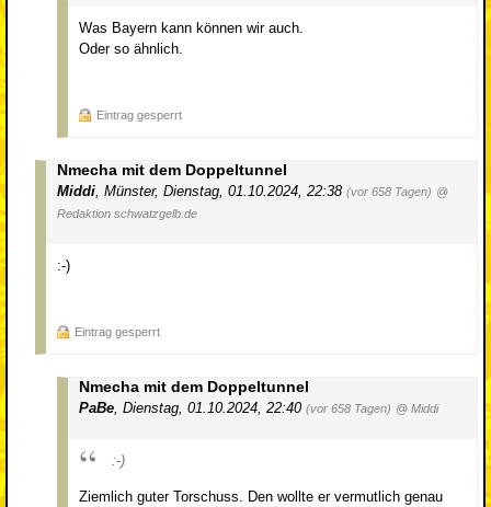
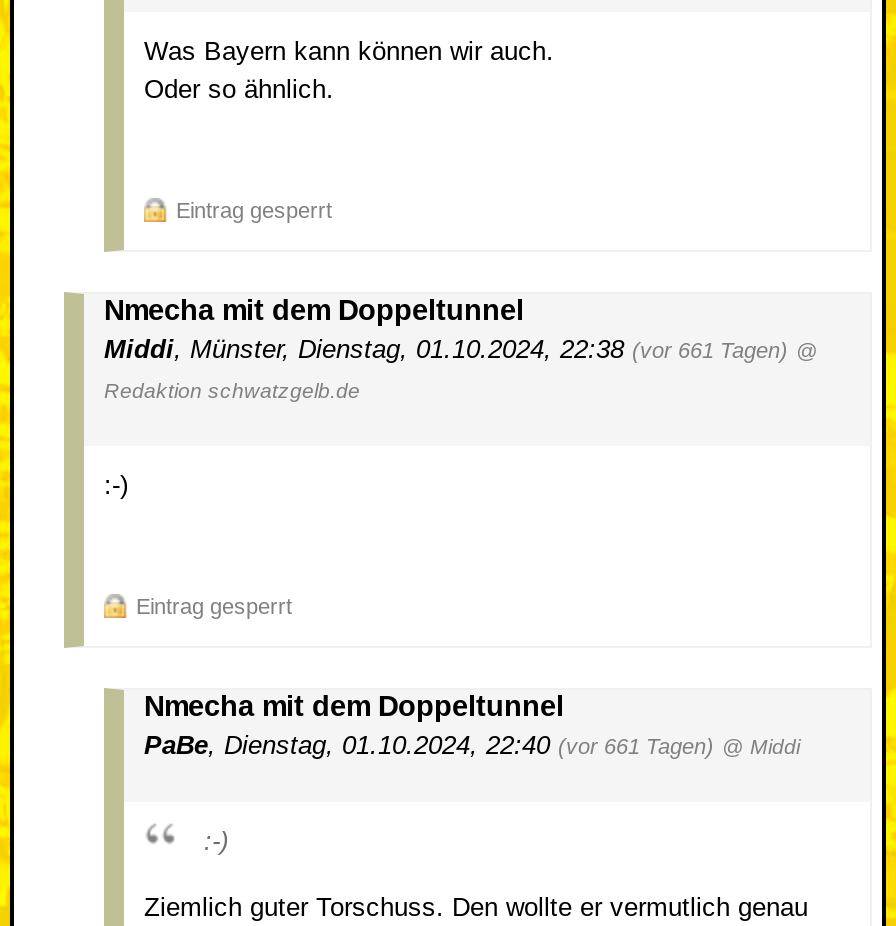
- Middi, Münster, Dienstag, 01.10.2024, 22:38 (vor 658 Tagen) @
+ Middi, Münster, Dienstag, 01.10.2024, 22:38 (vor 661 Tagen) @

- PaBe, Dienstag, 01.10.2024, 22:40 (vor 658 Tagen) @ Middi
+ PaBe, Dienstag, 01.10.2024, 22:40 (vor 661 Tagen) @ Middi
